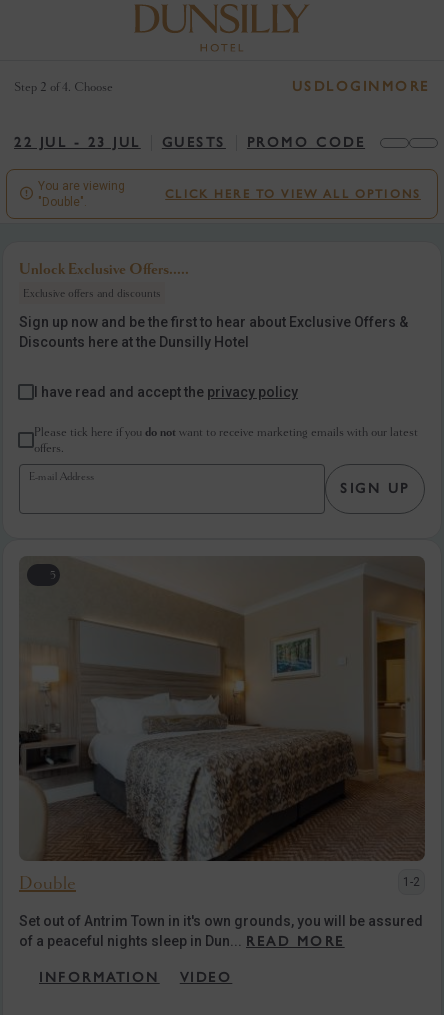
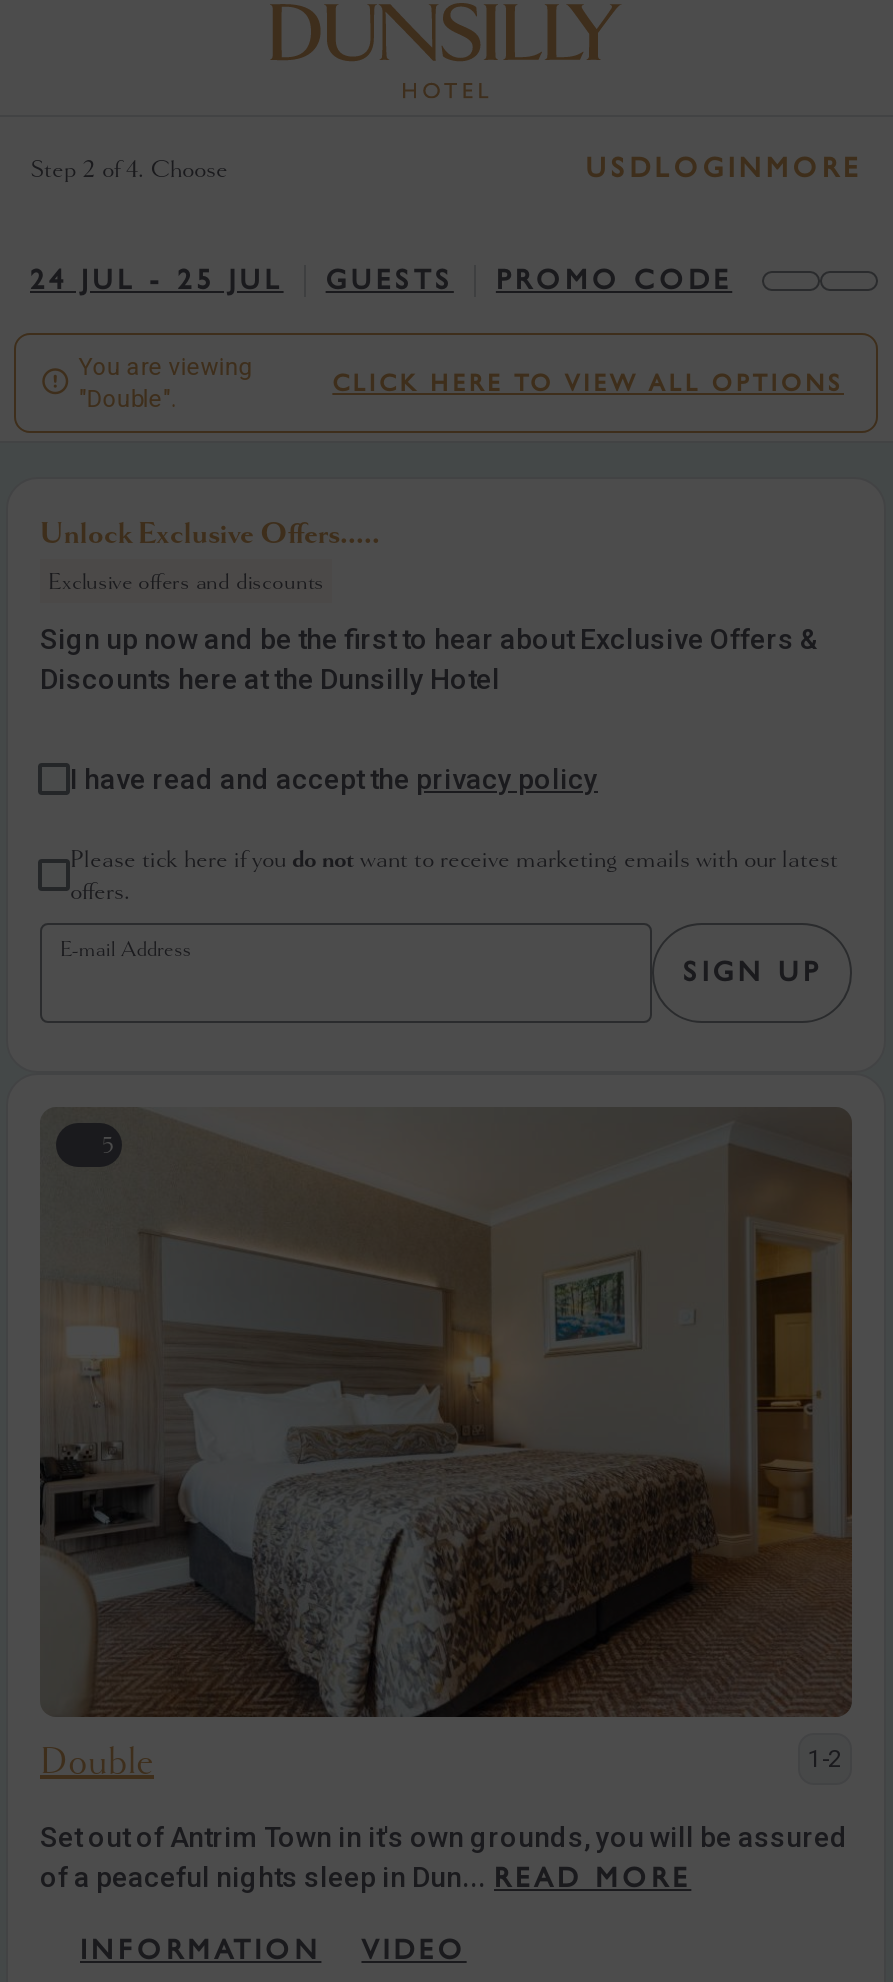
- 22 JUL - 23 JUL GUESTS PROMO CODE
+ 24 JUL - 25 JUL GUESTS PROMO CODE
